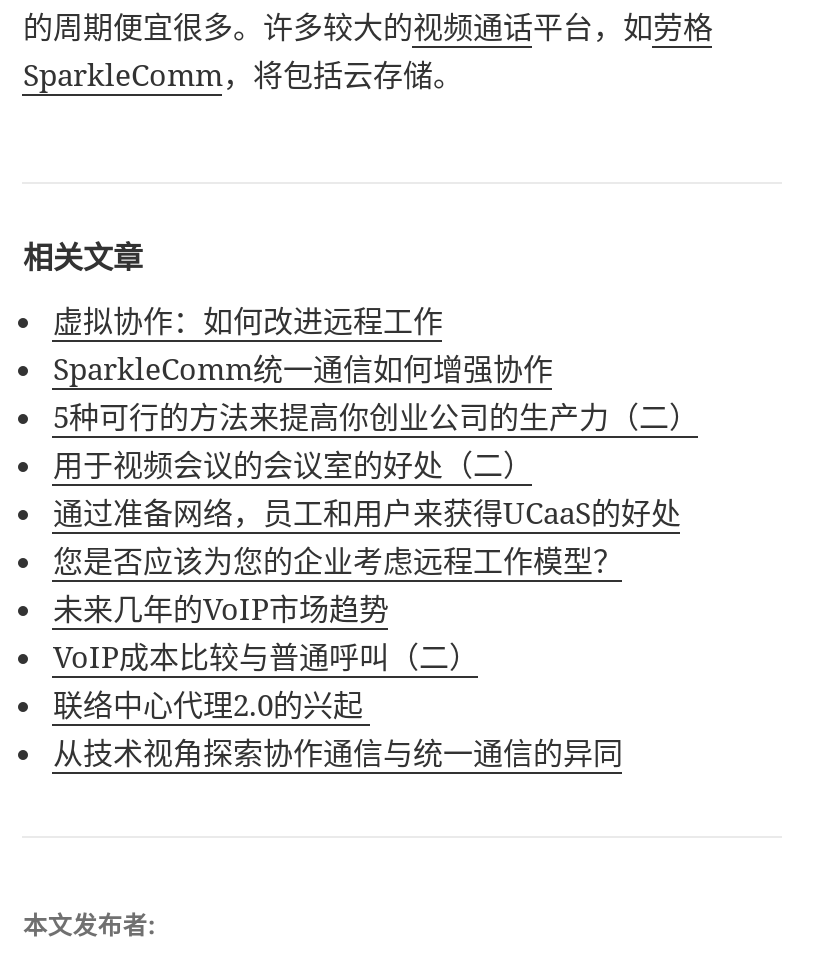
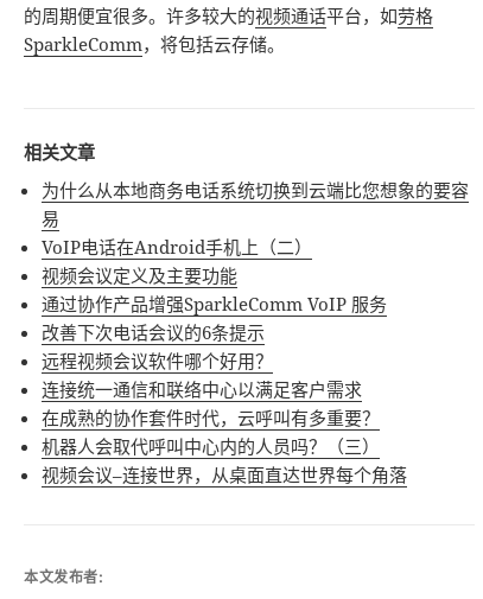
- 虚拟协作：如何改进远程工作
- SparkleComm统一通信如何增强协作
- 5种可行的方法来提高你创业公司的生产力（二）
- 用于视频会议的会议室的好处（二）
- 通过准备网络，员工和用户来获得UCaaS的好处
- 您是否应该为您的企业考虑远程工作模型？
- 未来几年的VoIP市场趋势
- VoIP成本比较与普通呼叫（二）
- 联络中心代理2.0的兴起
- 从技术视角探索协作通信与统一通信的异同
+ 为什么从本地商务电话系统切换到云端比您想象的要容
+ 易
+ VoIP电话在Android手机上（二）
+ 视频会议定义及主要功能
+ 通过协作产品增强SparkleComm VoIP 服务
+ 改善下次电话会议的6条提示
+ 远程视频会议软件哪个好用？
+ 连接统一通信和联络中心以满足客户需求
+ 在成熟的协作套件时代，云呼叫有多重要？
+ 机器人会取代呼叫中心内的人员吗？（三）
+ 视频会议–连接世界，从桌面直达世界每个角落
